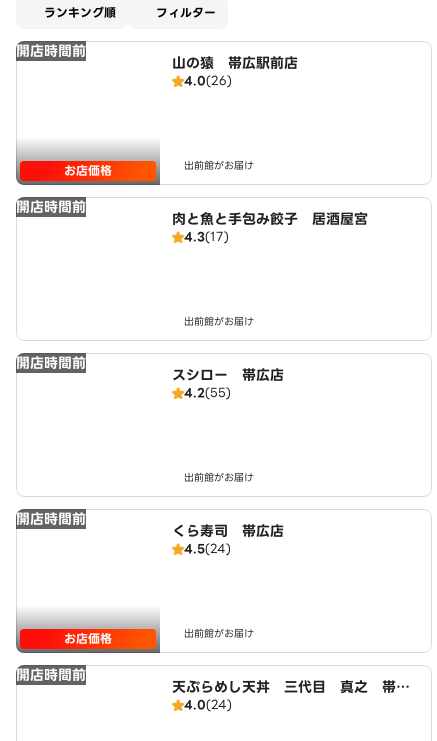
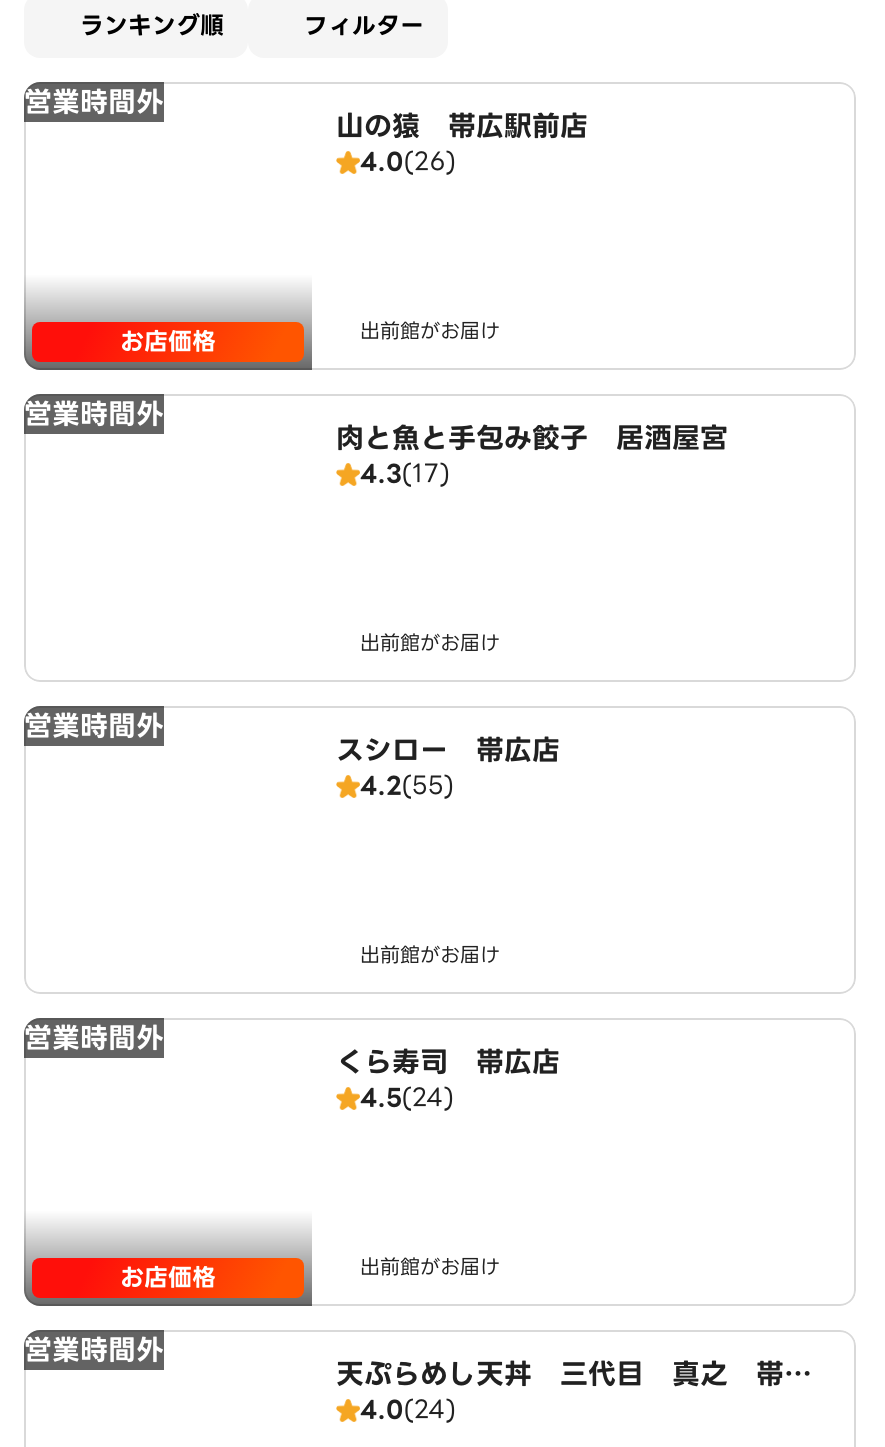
- 開店時間前
+ 営業時間外

- 開店時間前
+ 営業時間外

- 開店時間前
+ 営業時間外

- 開店時間前
+ 営業時間外

- 開店時間前
+ 営業時間外
